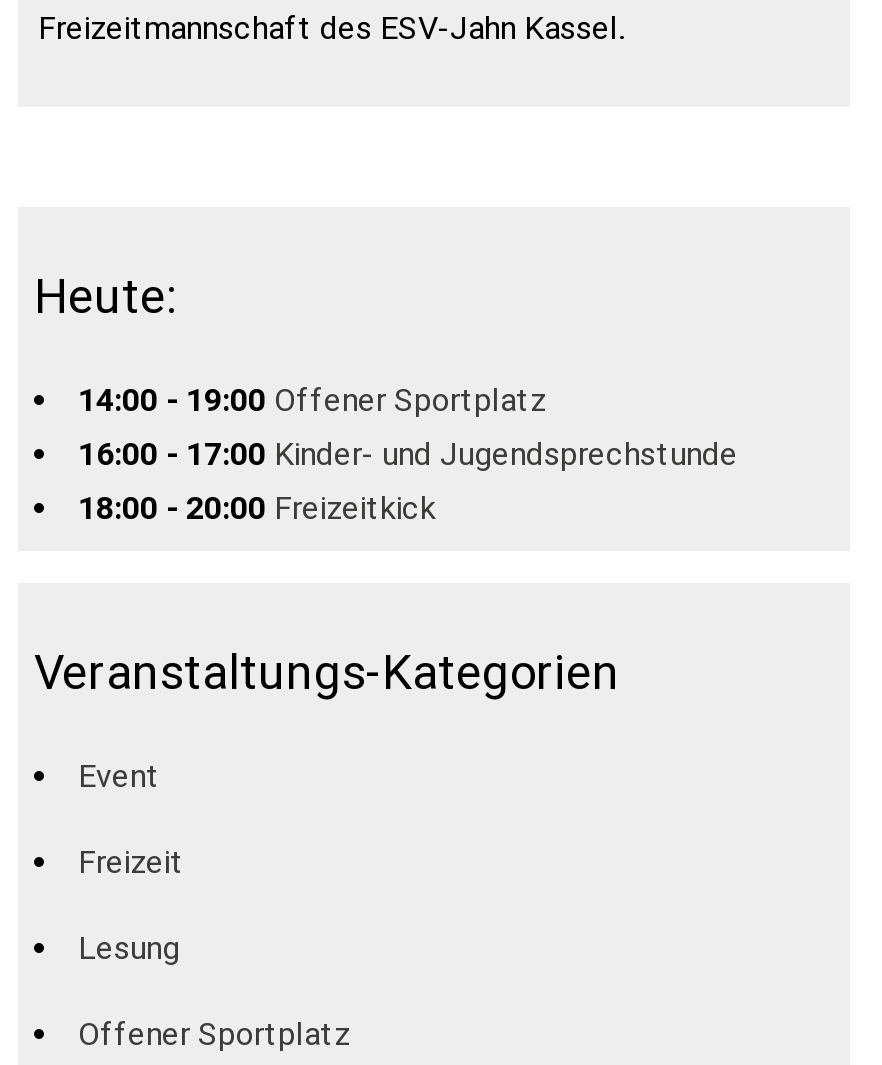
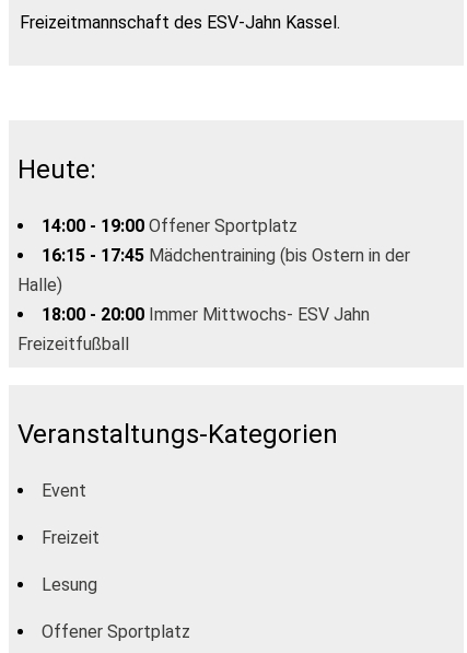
- 16:00 - 17:00 Kinder- und Jugendsprechstunde
- 18:00 - 20:00 Freizeitkick
+ 16:15 - 17:45 Mädchentraining (bis Ostern in der
+ Halle)
+ 18:00 - 20:00 Immer Mittwochs- ESV Jahn
+ Freizeitfußball
